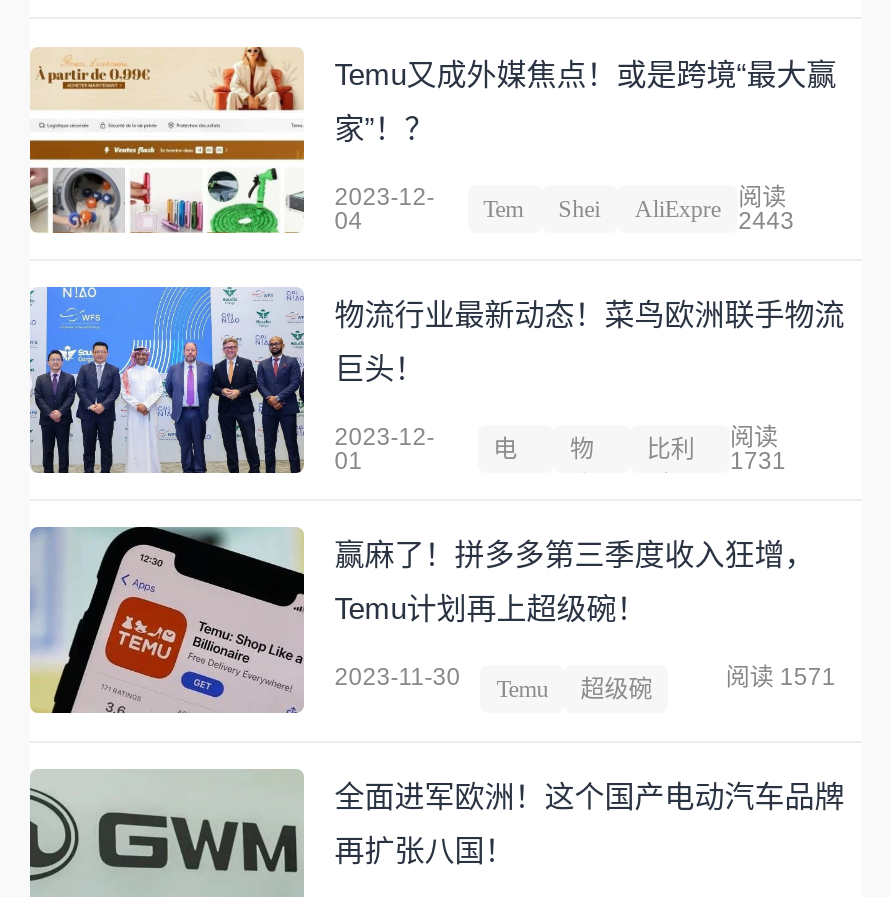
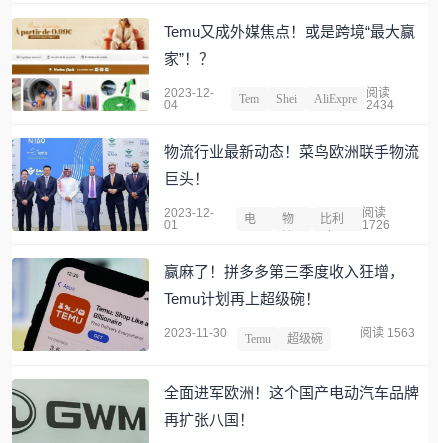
- 2023-12- Tem Shei AliExpre 2443 阅读
+ 2023-12- Tem Shei AliExpre 2434 阅读

- 电 物 比利 1731 阅读
+ 电 物 比利 1726 阅读

- 阅读 1571
+ 阅读 1563
